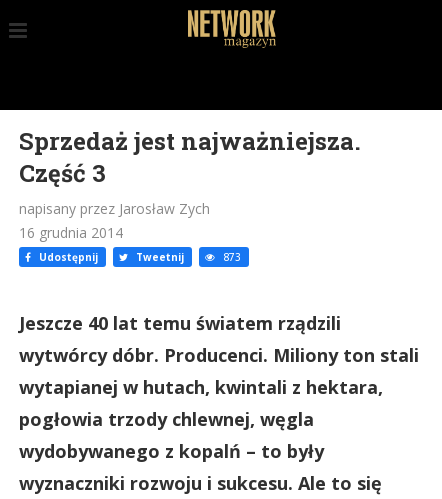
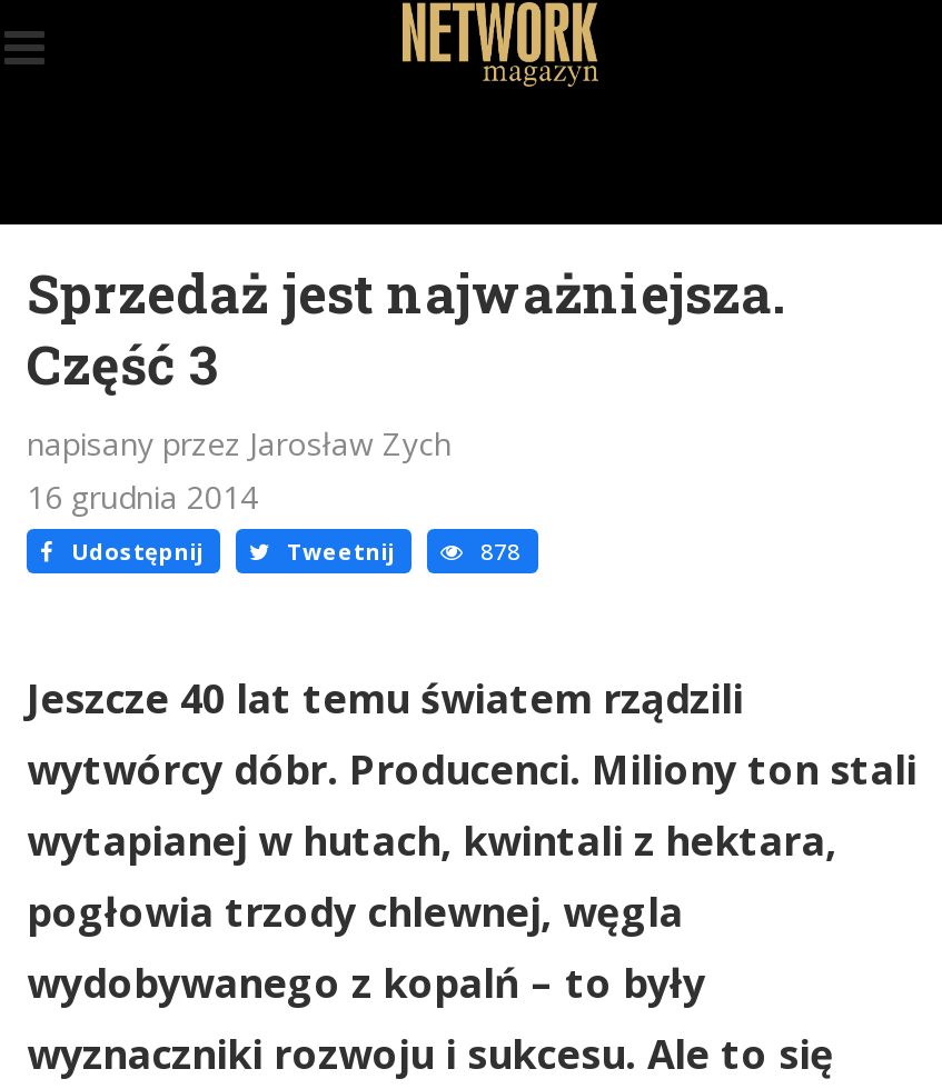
- 873
+ 878
